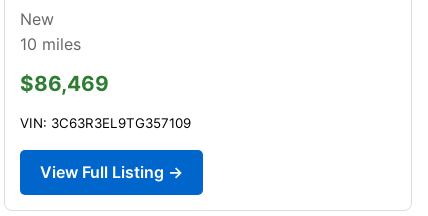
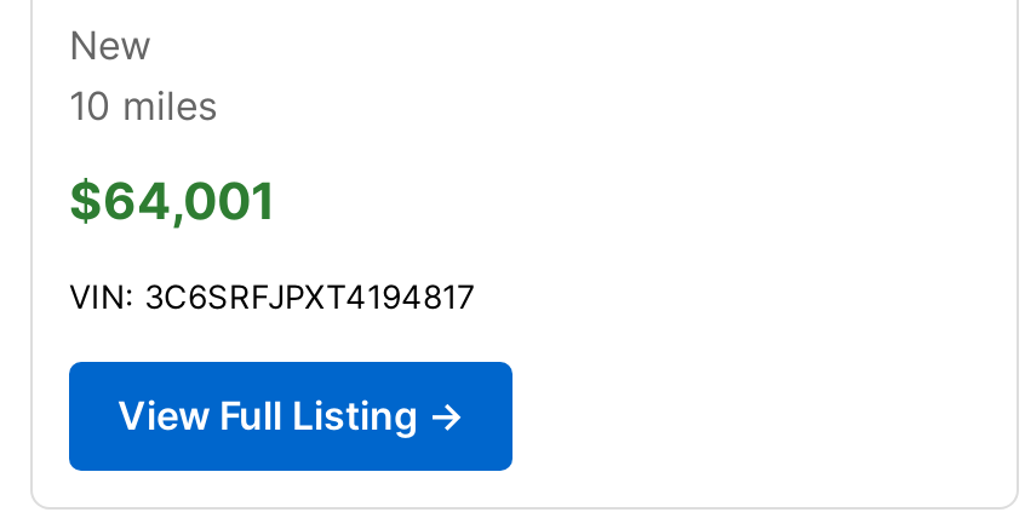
- $86,469
+ $64,001

- VIN: 3C63R3EL9TG357109
+ VIN: 3C6SRFJPXT4194817
